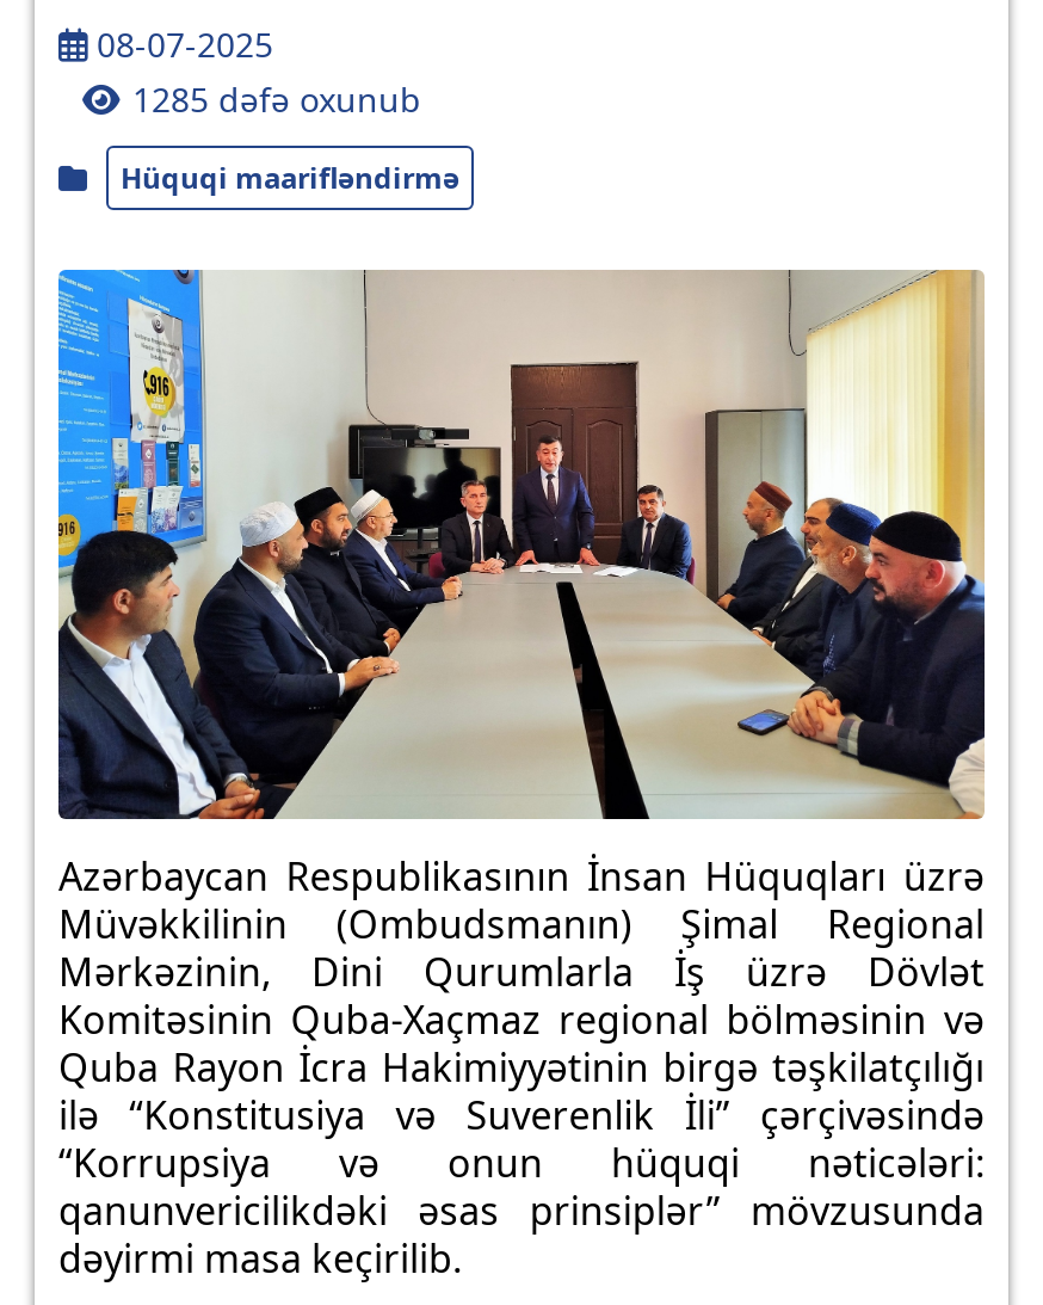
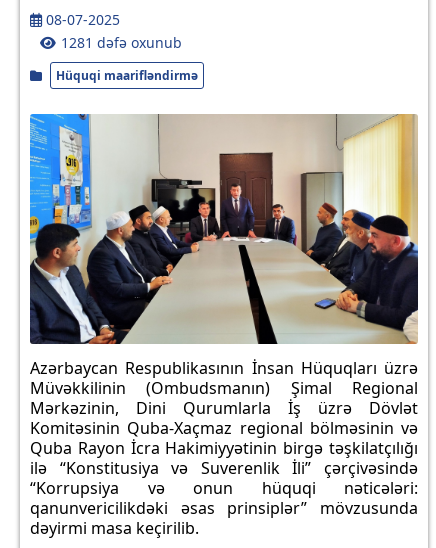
- 1285 dəfə oxunub
+ 1281 dəfə oxunub
